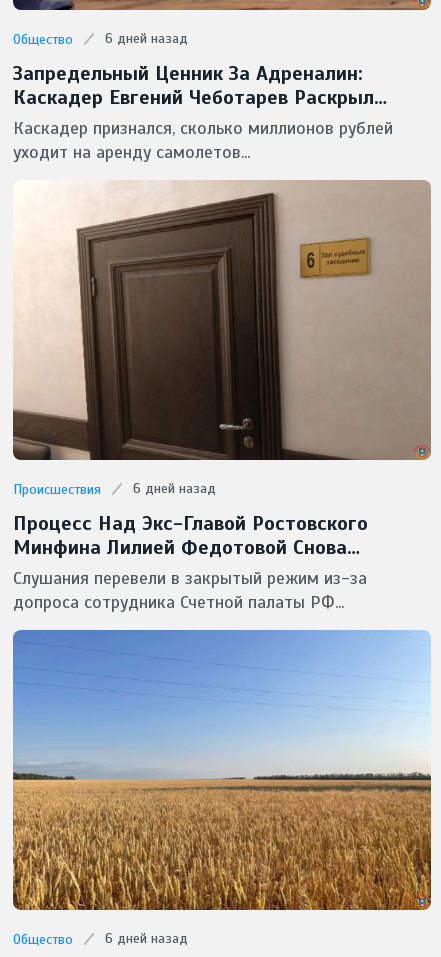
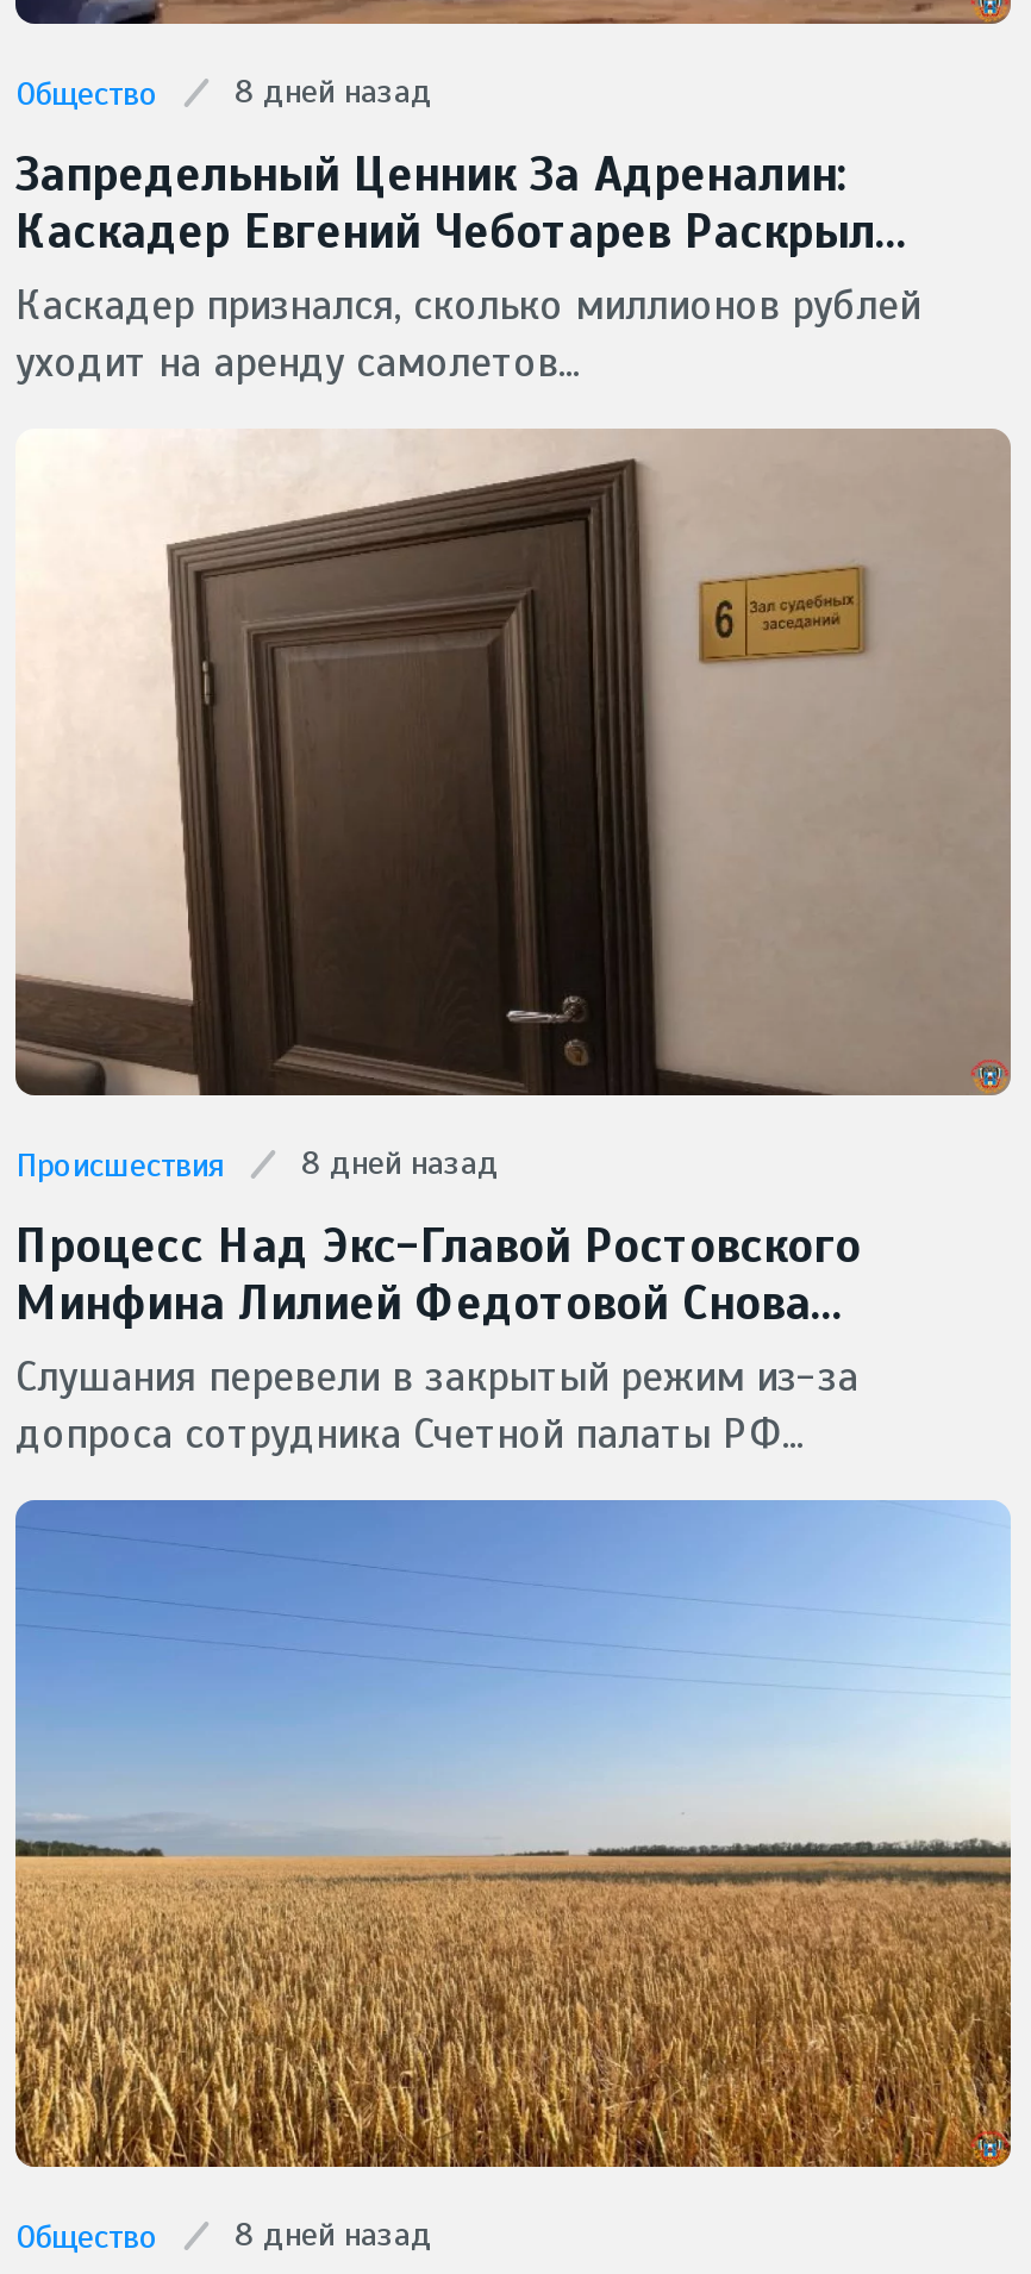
- Общество 6 дней назад
+ Общество 8 дней назад

- Происшествия 6 дней назад
+ Происшествия 8 дней назад

- Общество 6 дней назад
+ Общество 8 дней назад
